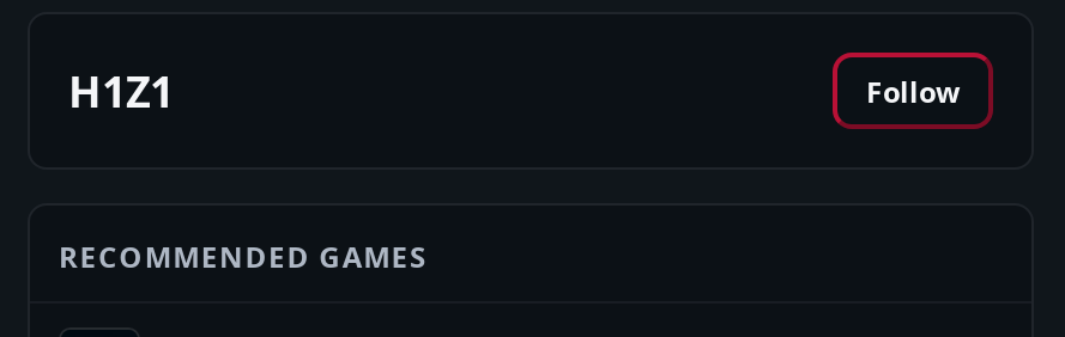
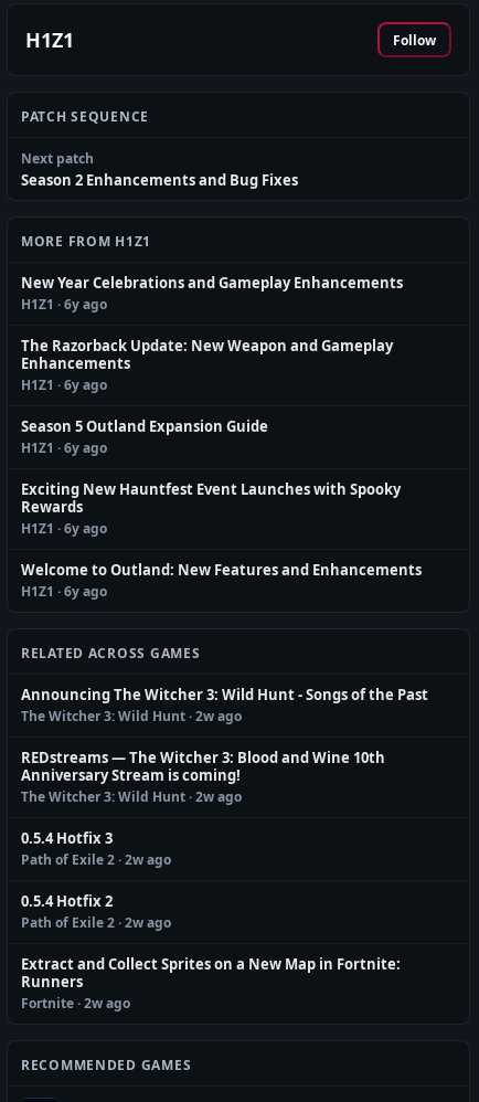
+ PATCH SEQUENCE
+ Next patch
+ Season 2 Enhancements and Bug Fixes
+ MORE FROM H1Z1
+ New Year Celebrations and Gameplay Enhancements
+ H1Z1 · 6y ago
+ The Razorback Update: New Weapon and Gameplay
+ Enhancements
+ H1Z1 · 6y ago
+ Season 5 Outland Expansion Guide
+ H1Z1 · 6y ago
+ Exciting New Hauntfest Event Launches with Spooky
+ Rewards
+ H1Z1 · 6y ago
+ Welcome to Outland: New Features and Enhancements
+ H1Z1 · 6y ago
+ RELATED ACROSS GAMES
+ Announcing The Witcher 3: Wild Hunt - Songs of the Past
+ The Witcher 3: Wild Hunt · 2w ago
+ REDstreams — The Witcher 3: Blood and Wine 10th
+ Anniversary Stream is coming!
+ The Witcher 3: Wild Hunt · 2w ago
+ 0.5.4 Hotfix 3
+ Path of Exile 2 · 2w ago
+ 0.5.4 Hotfix 2
+ Path of Exile 2 · 2w ago
+ Extract and Collect Sprites on a New Map in Fortnite:
+ Runners
+ Fortnite · 2w ago
